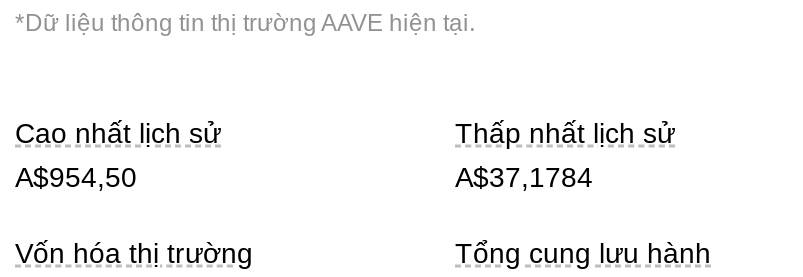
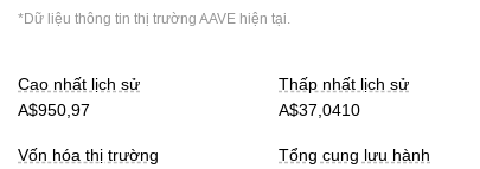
- A$954,50
+ A$950,97

- A$37,1784
+ A$37,0410
